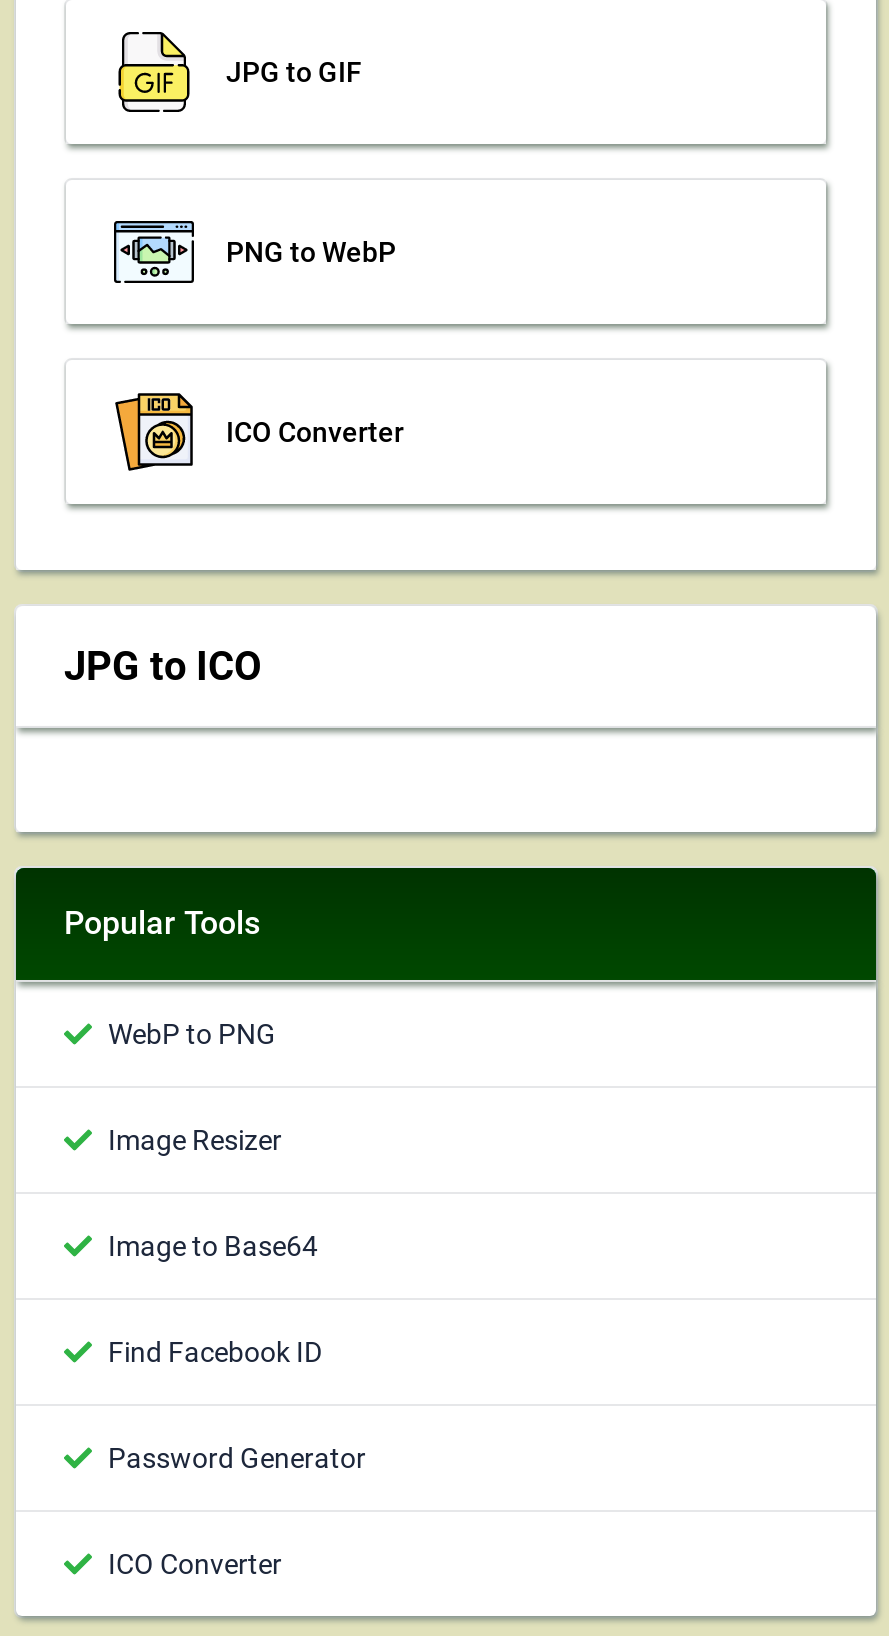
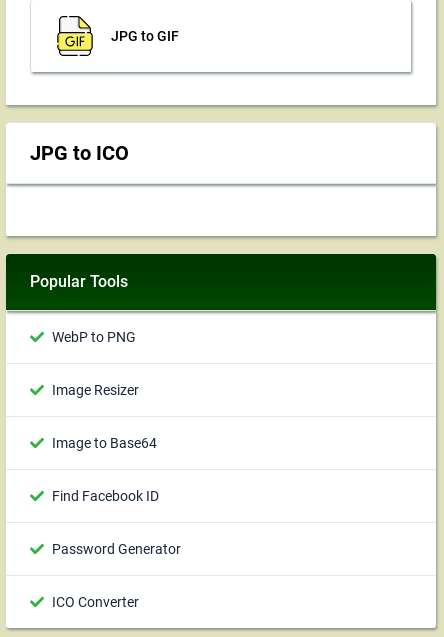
- [image]
- PNG to WebP

- [image]
- ICO Converter
